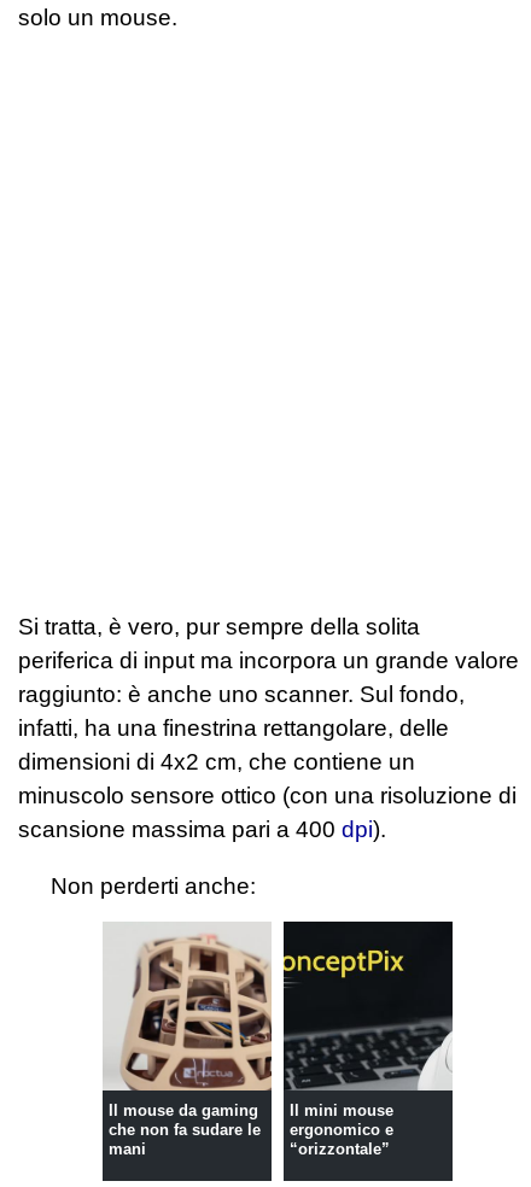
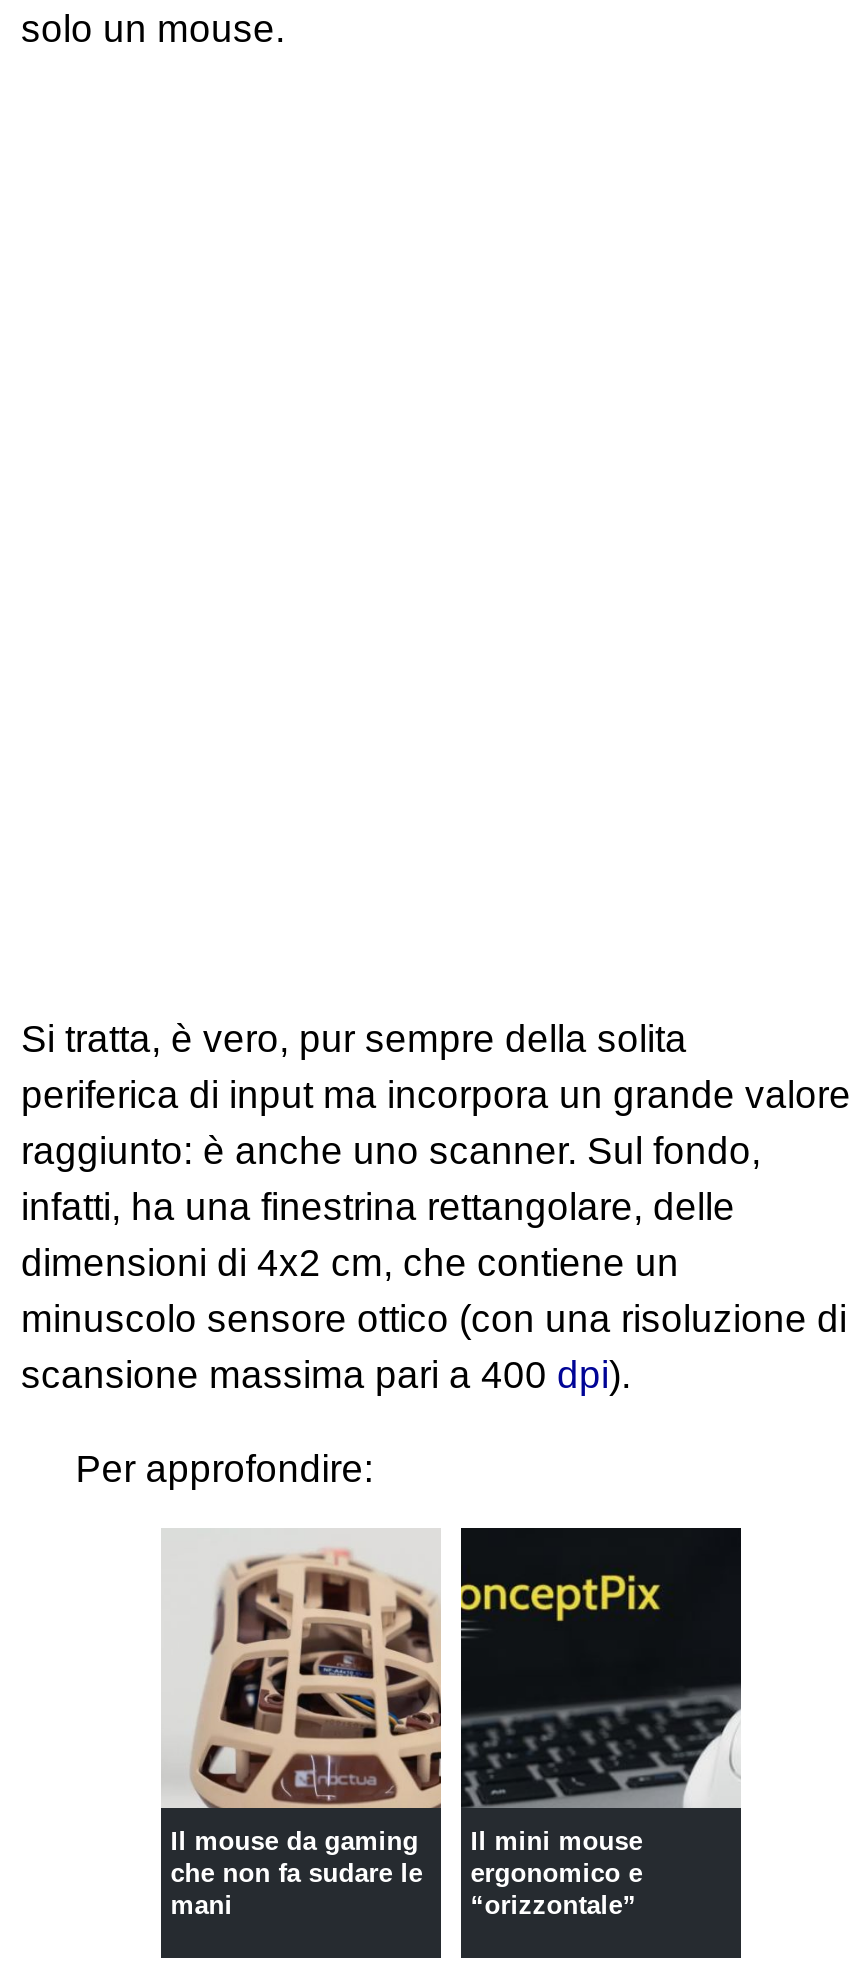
- Non perderti anche:
+ Per approfondire:
